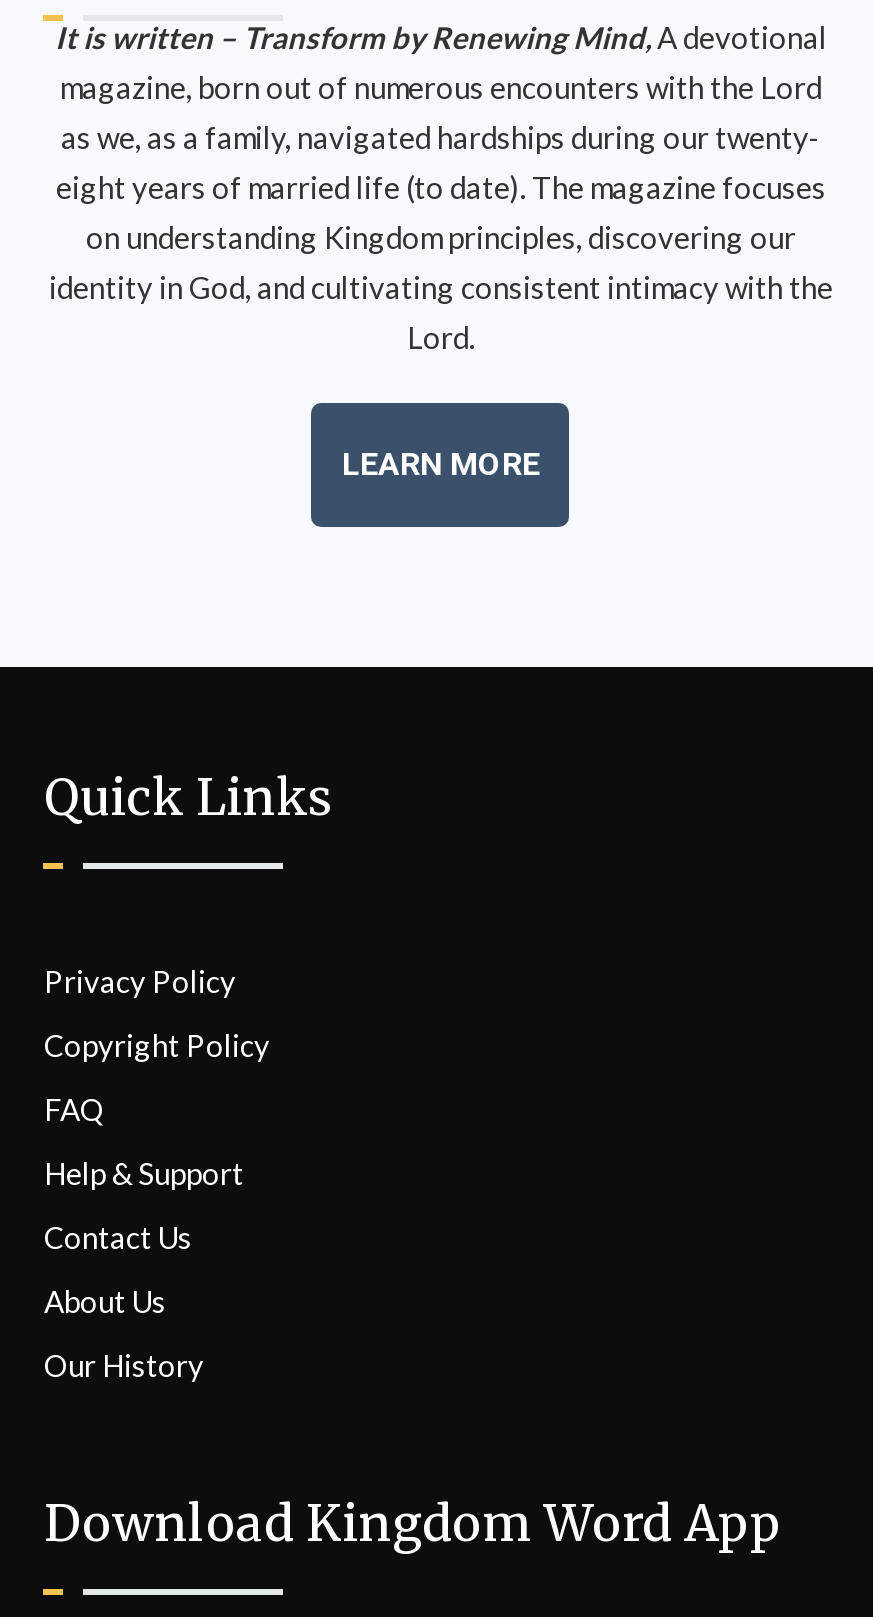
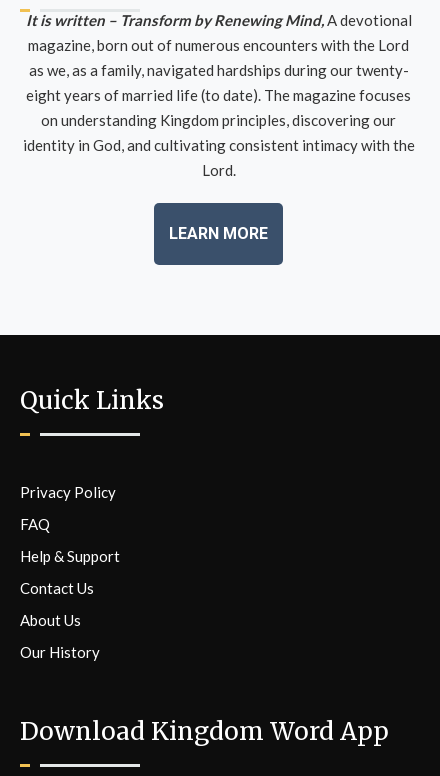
- Copyright Policy
